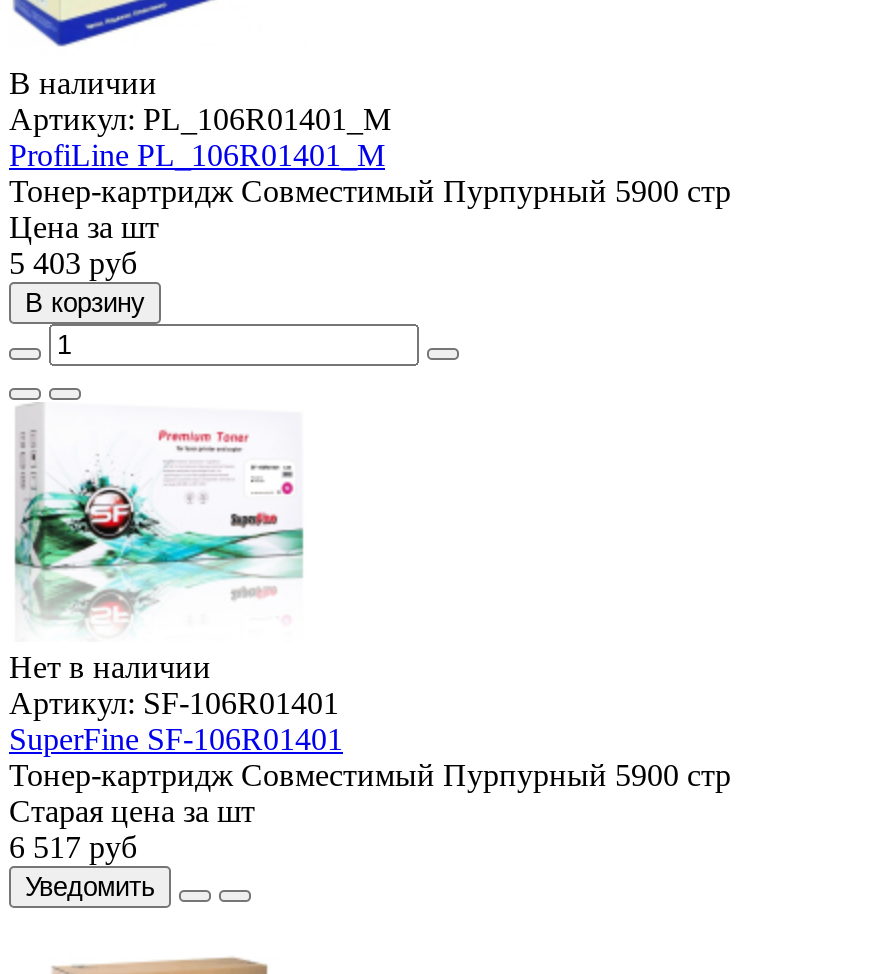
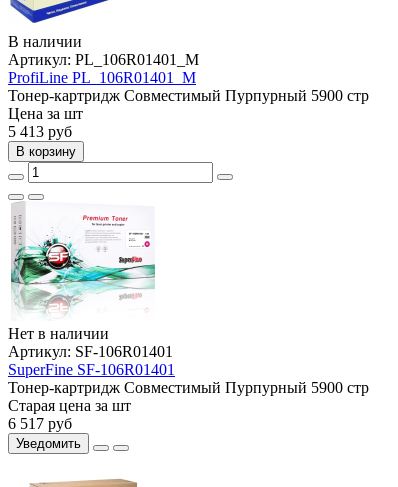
- 5 403 руб
+ 5 413 руб
